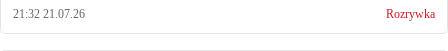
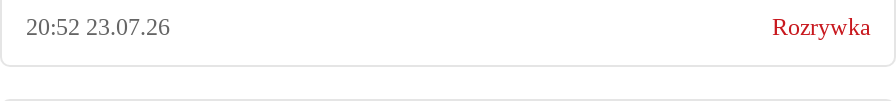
- 21:32 21.07.26
+ 20:52 23.07.26
